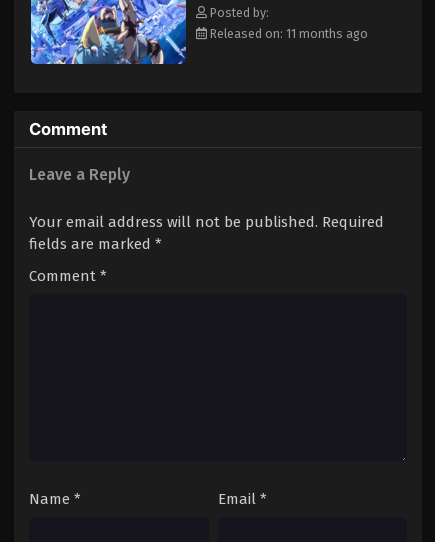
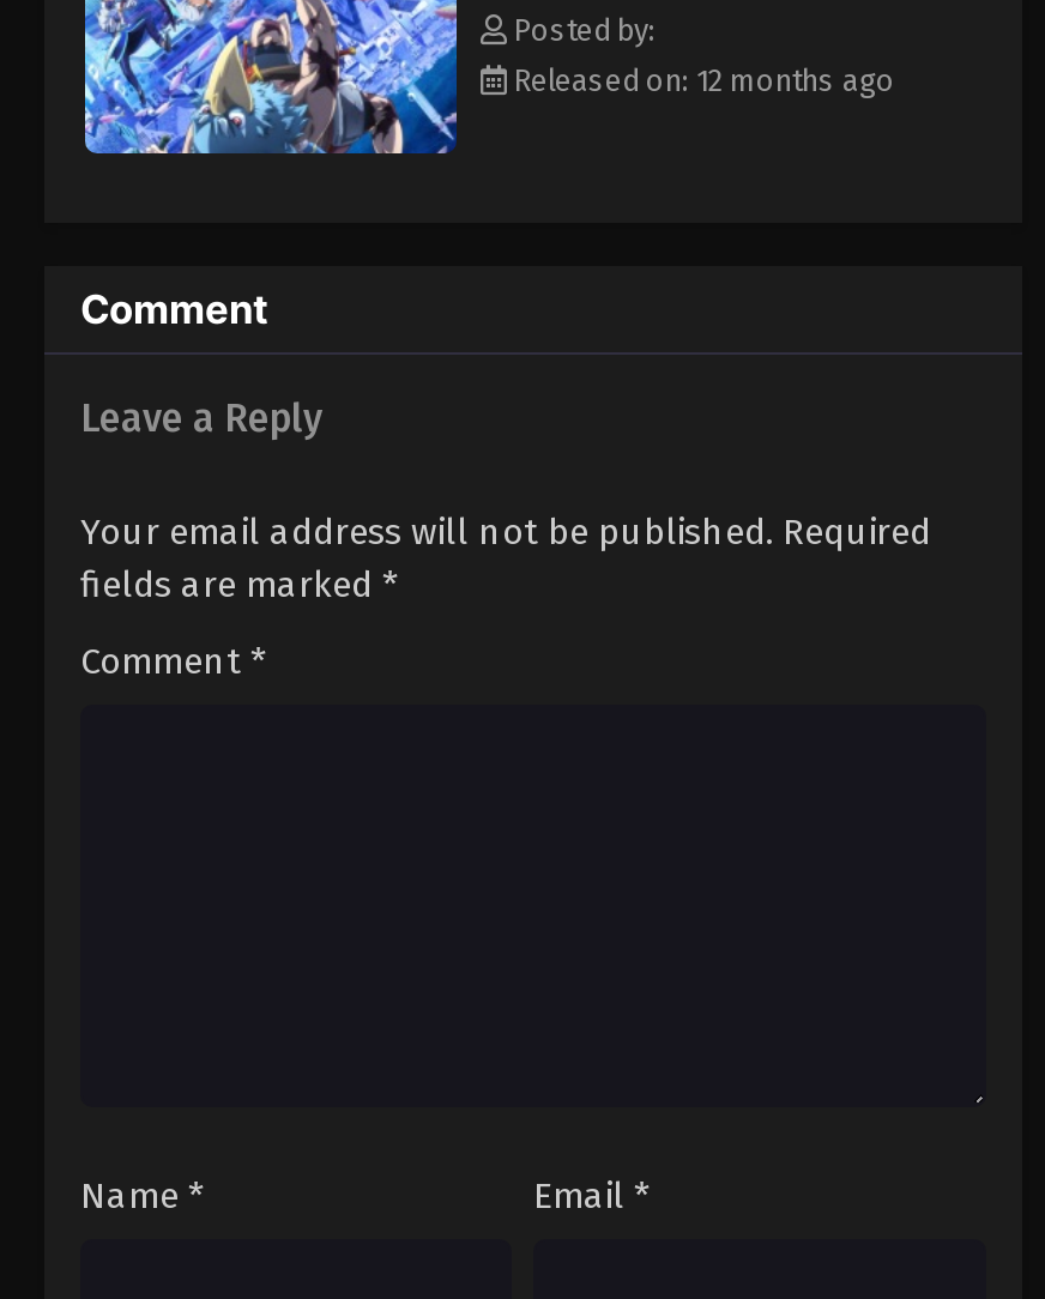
- Released on: 11 months ago
+ Released on: 12 months ago
